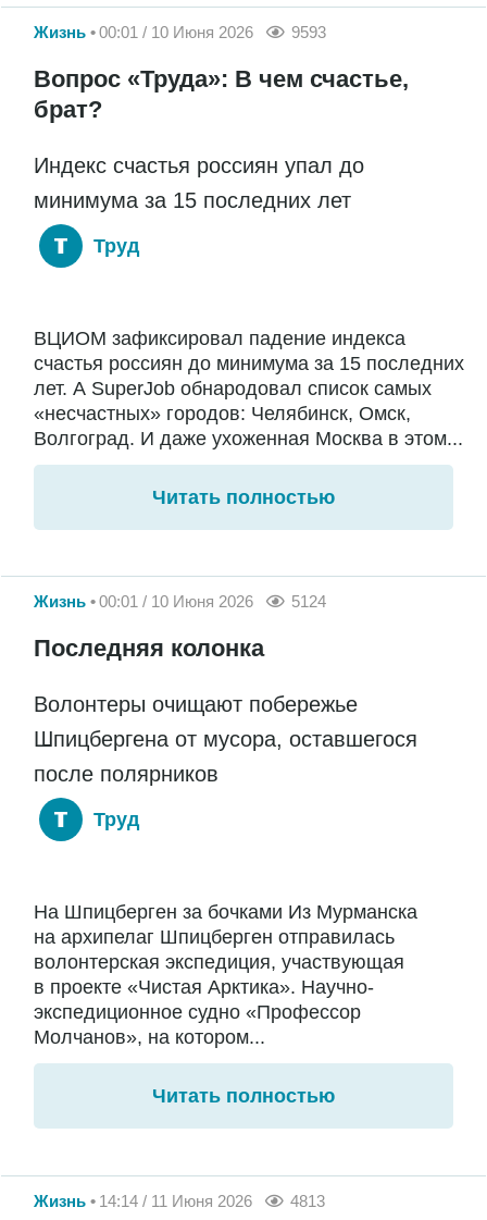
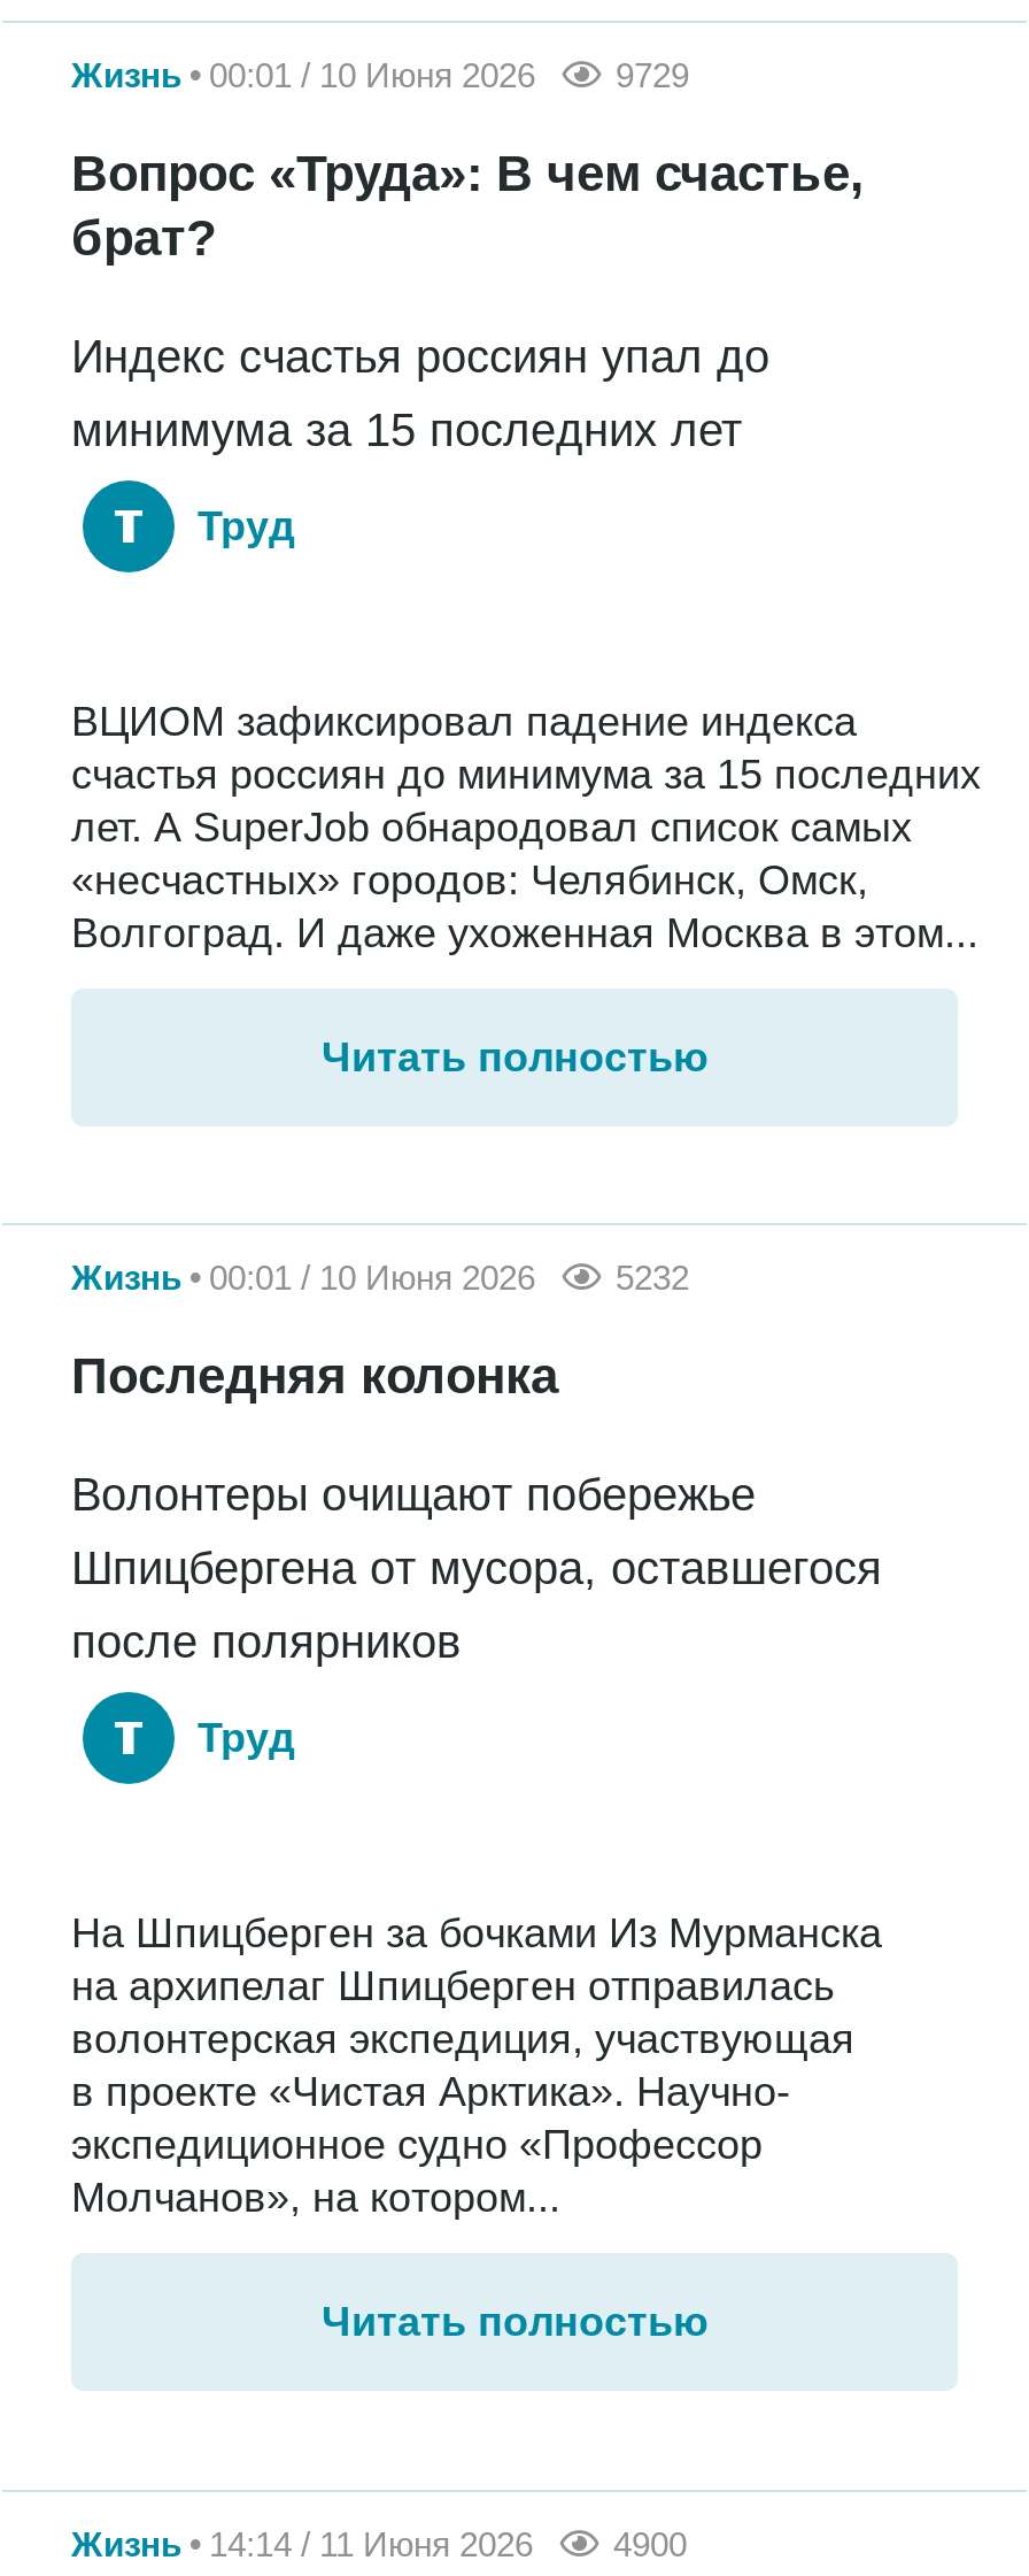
- 9593
+ 9729

- 5124
+ 5232

- 4813
+ 4900
